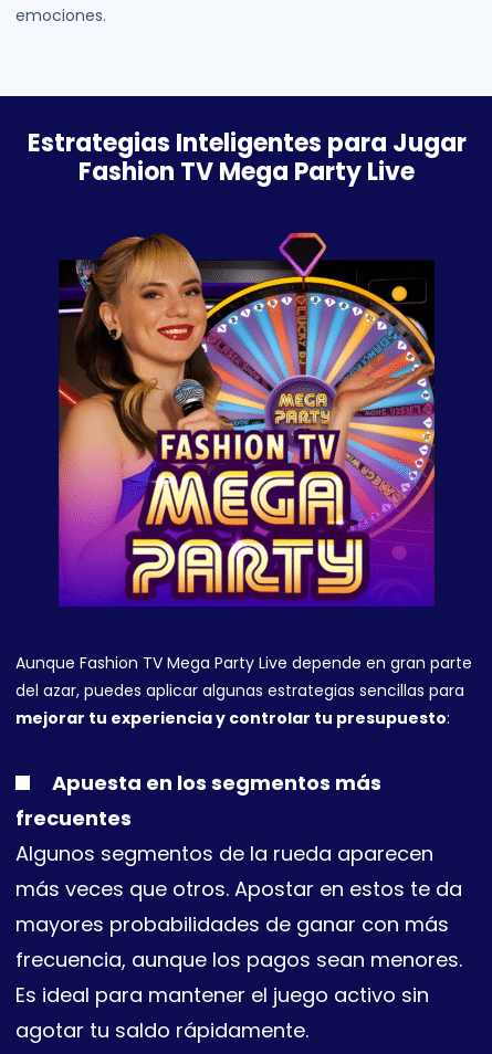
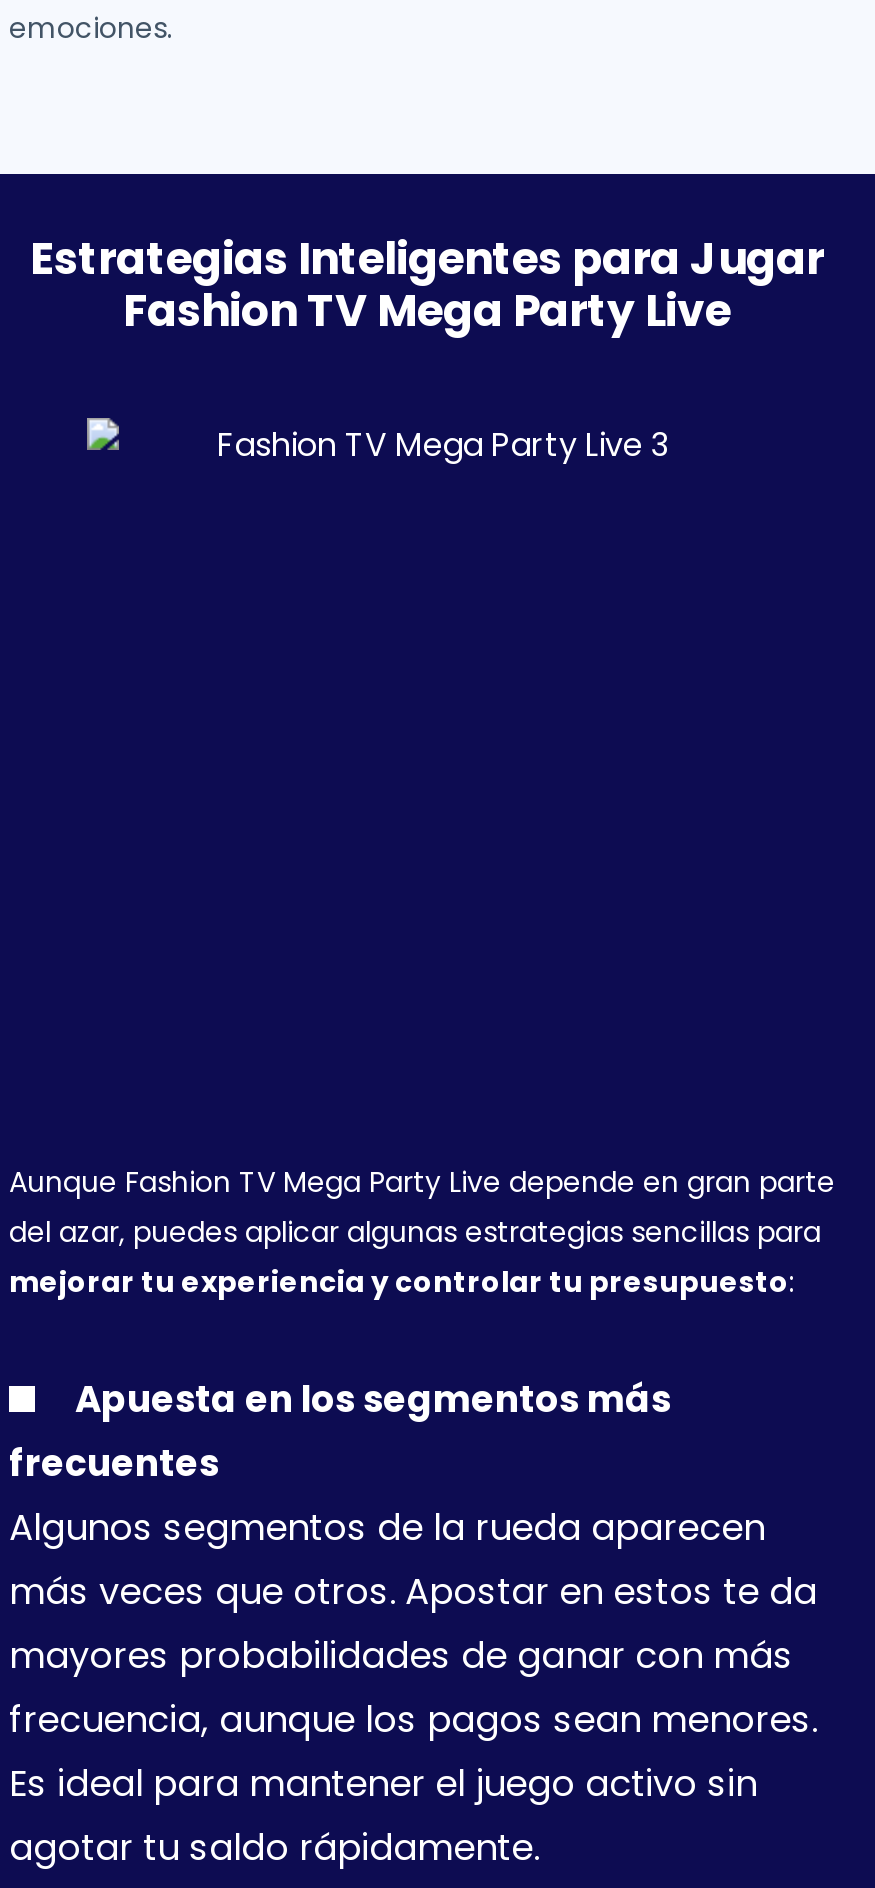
- [image]
